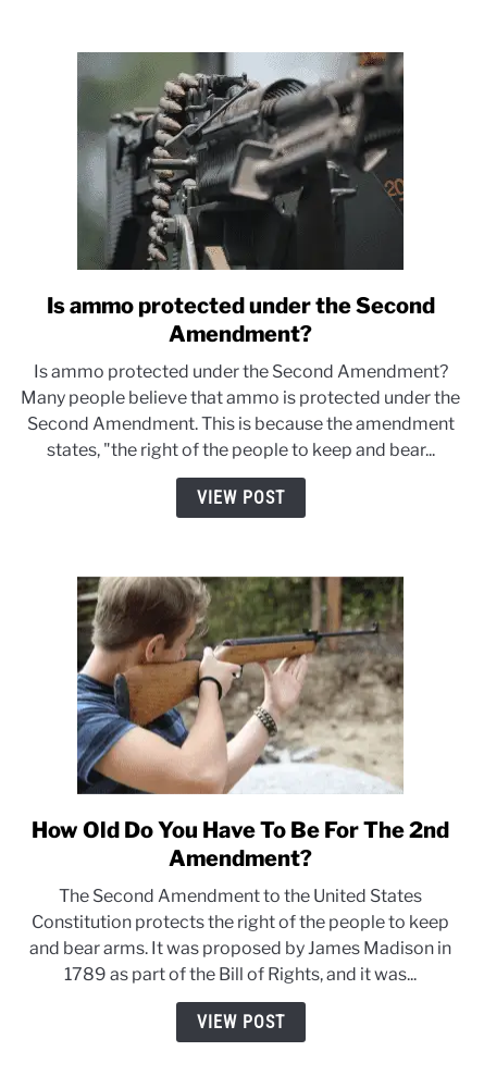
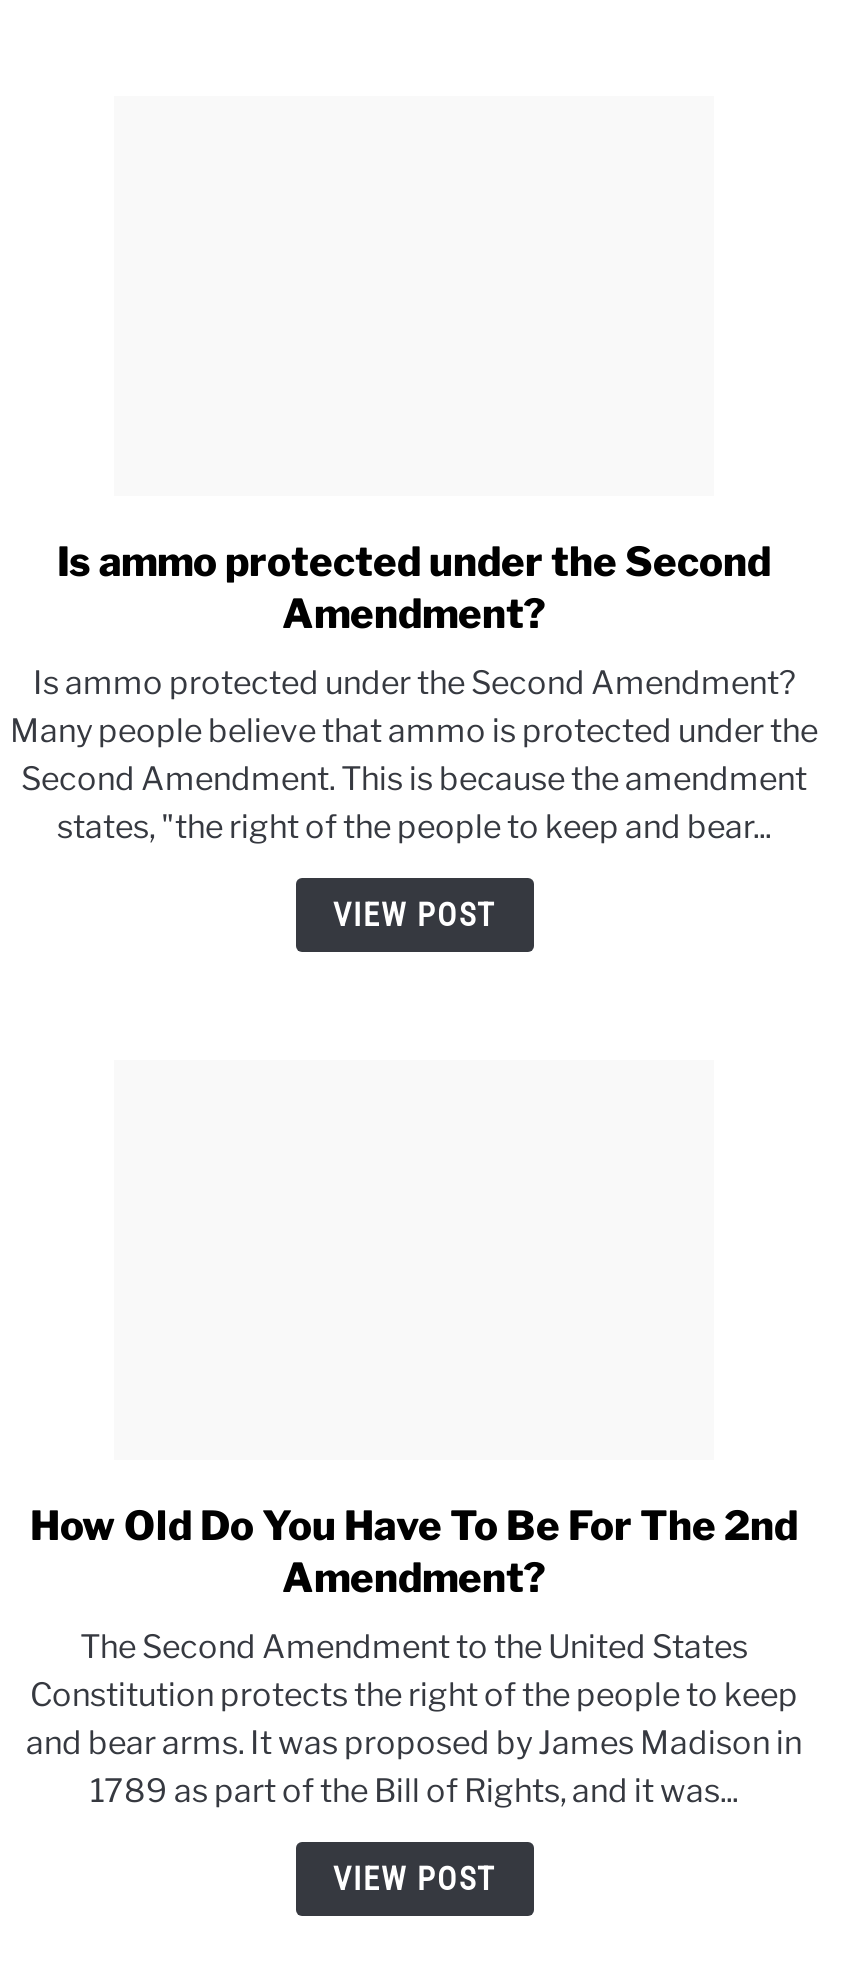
- [image]

- [image]
